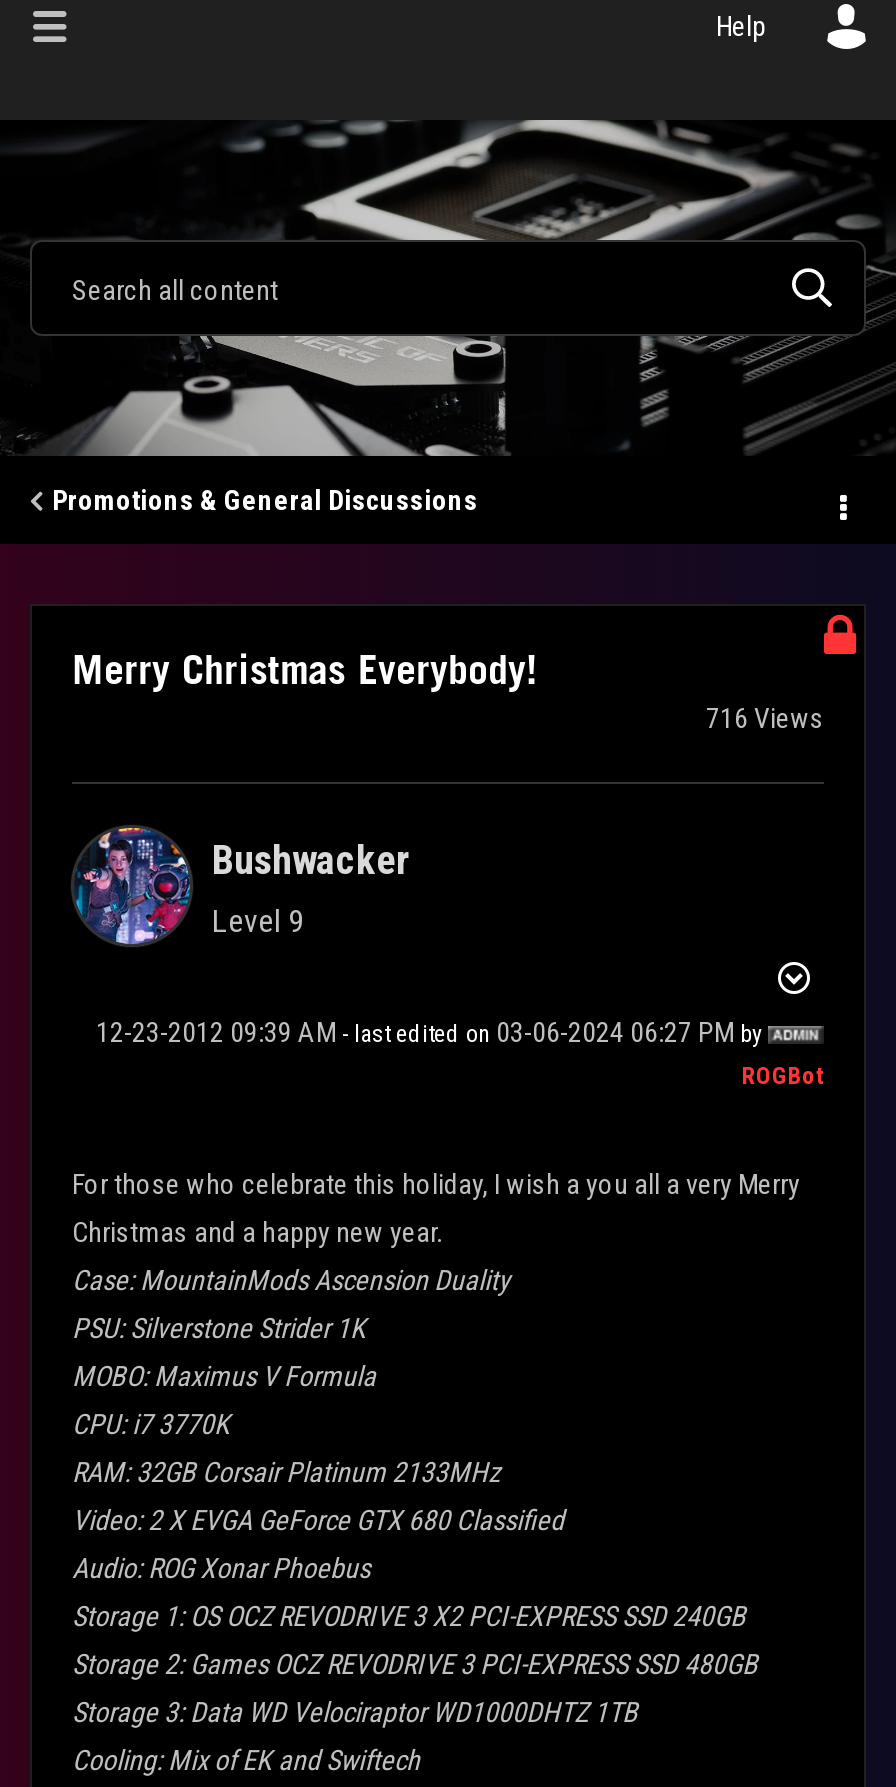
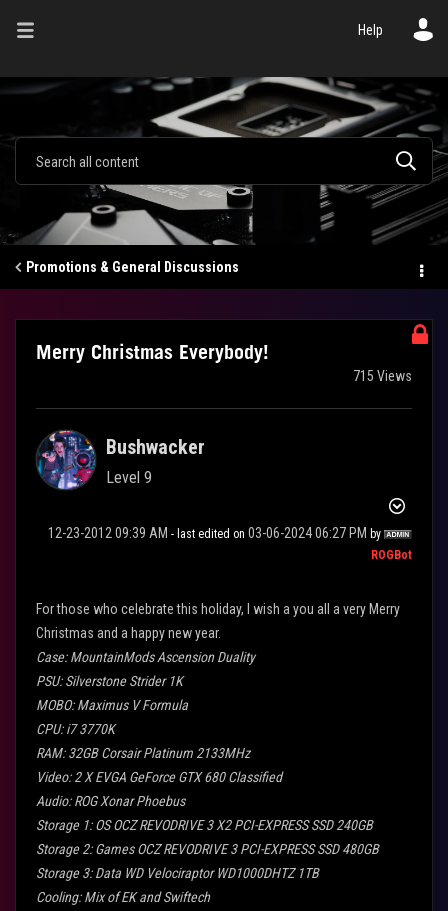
- 716 Views
+ 715 Views
